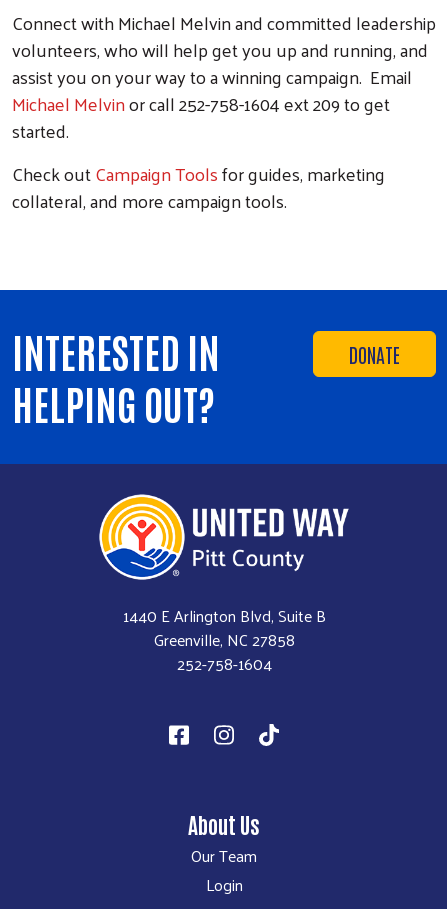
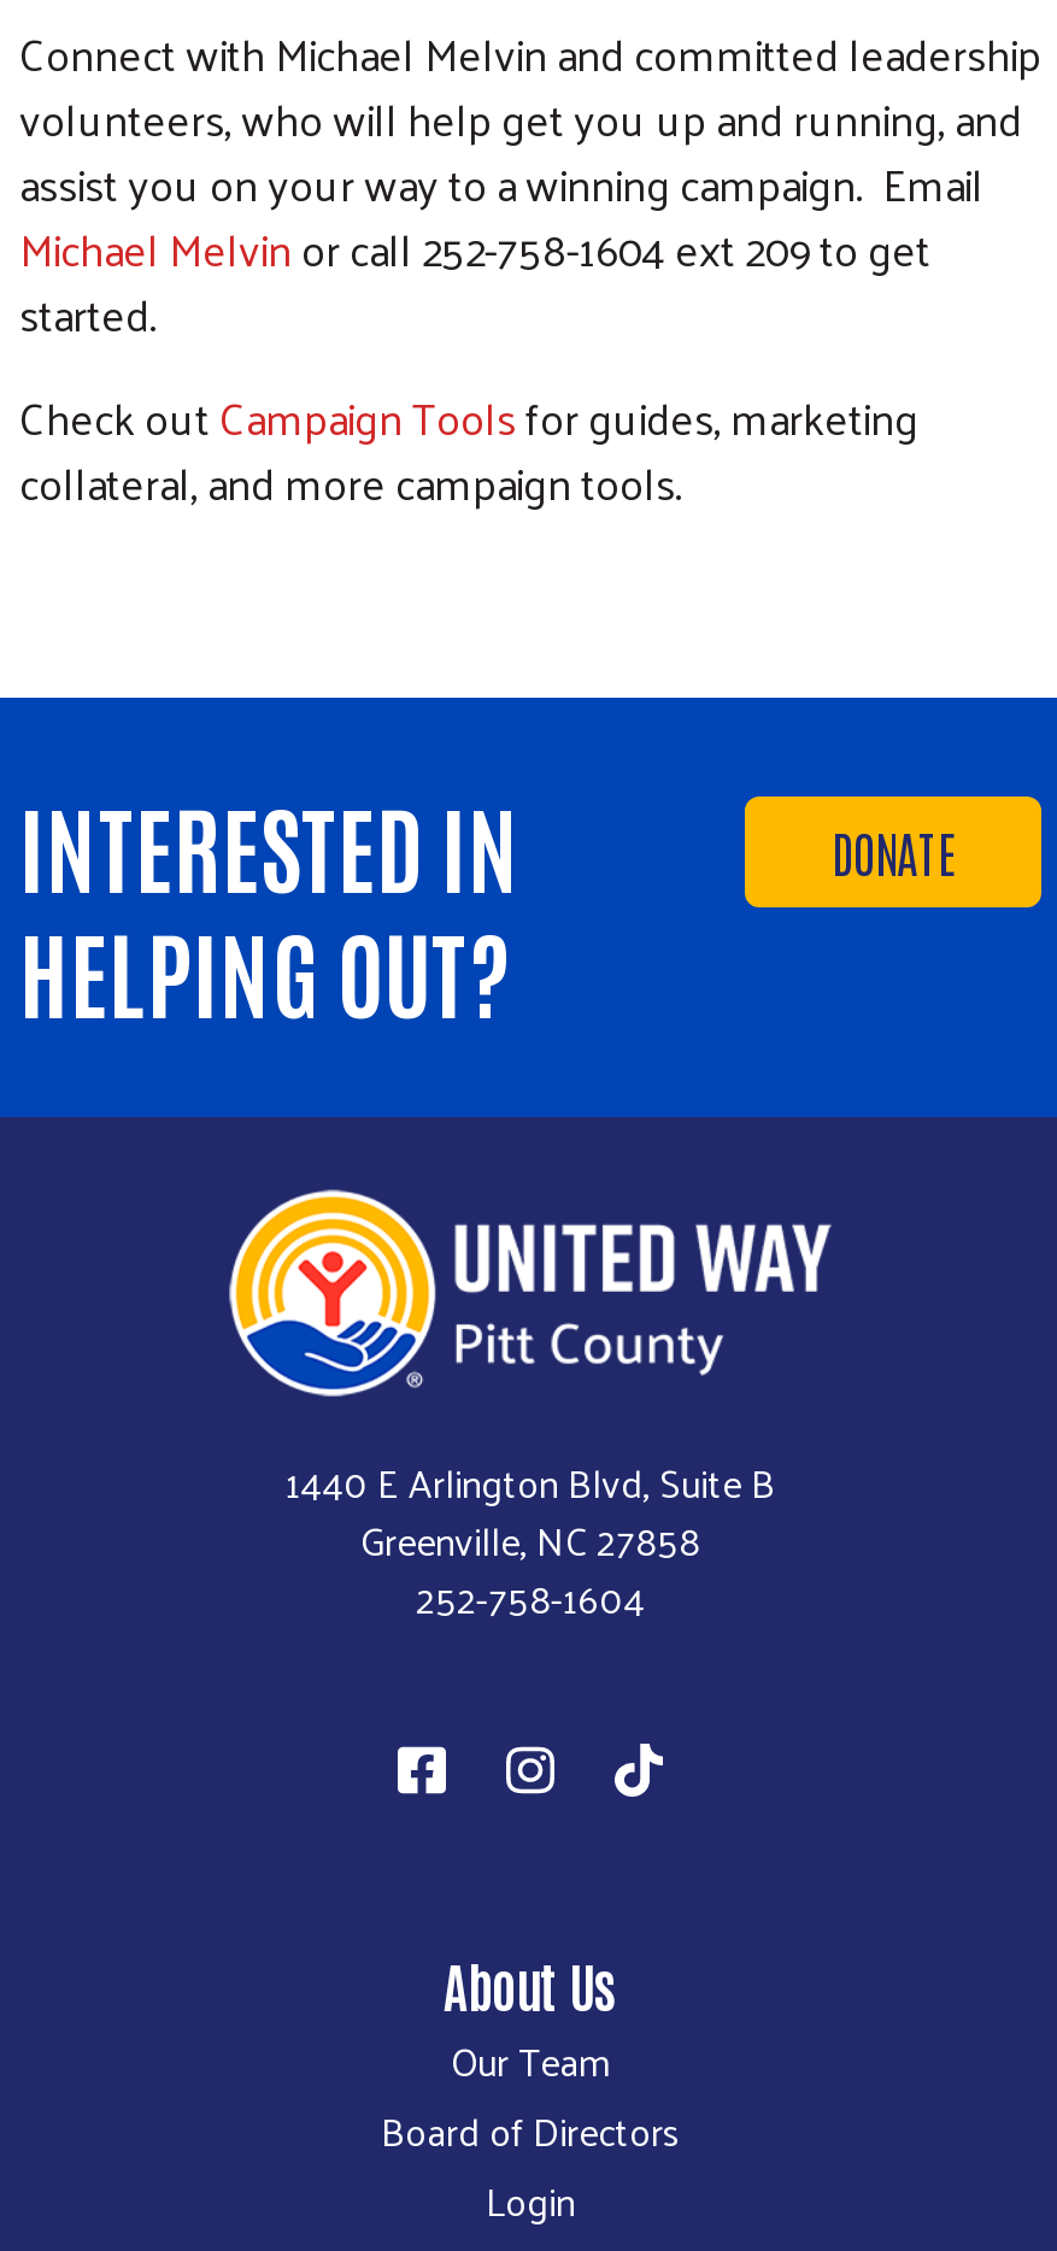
+ Board of Directors
